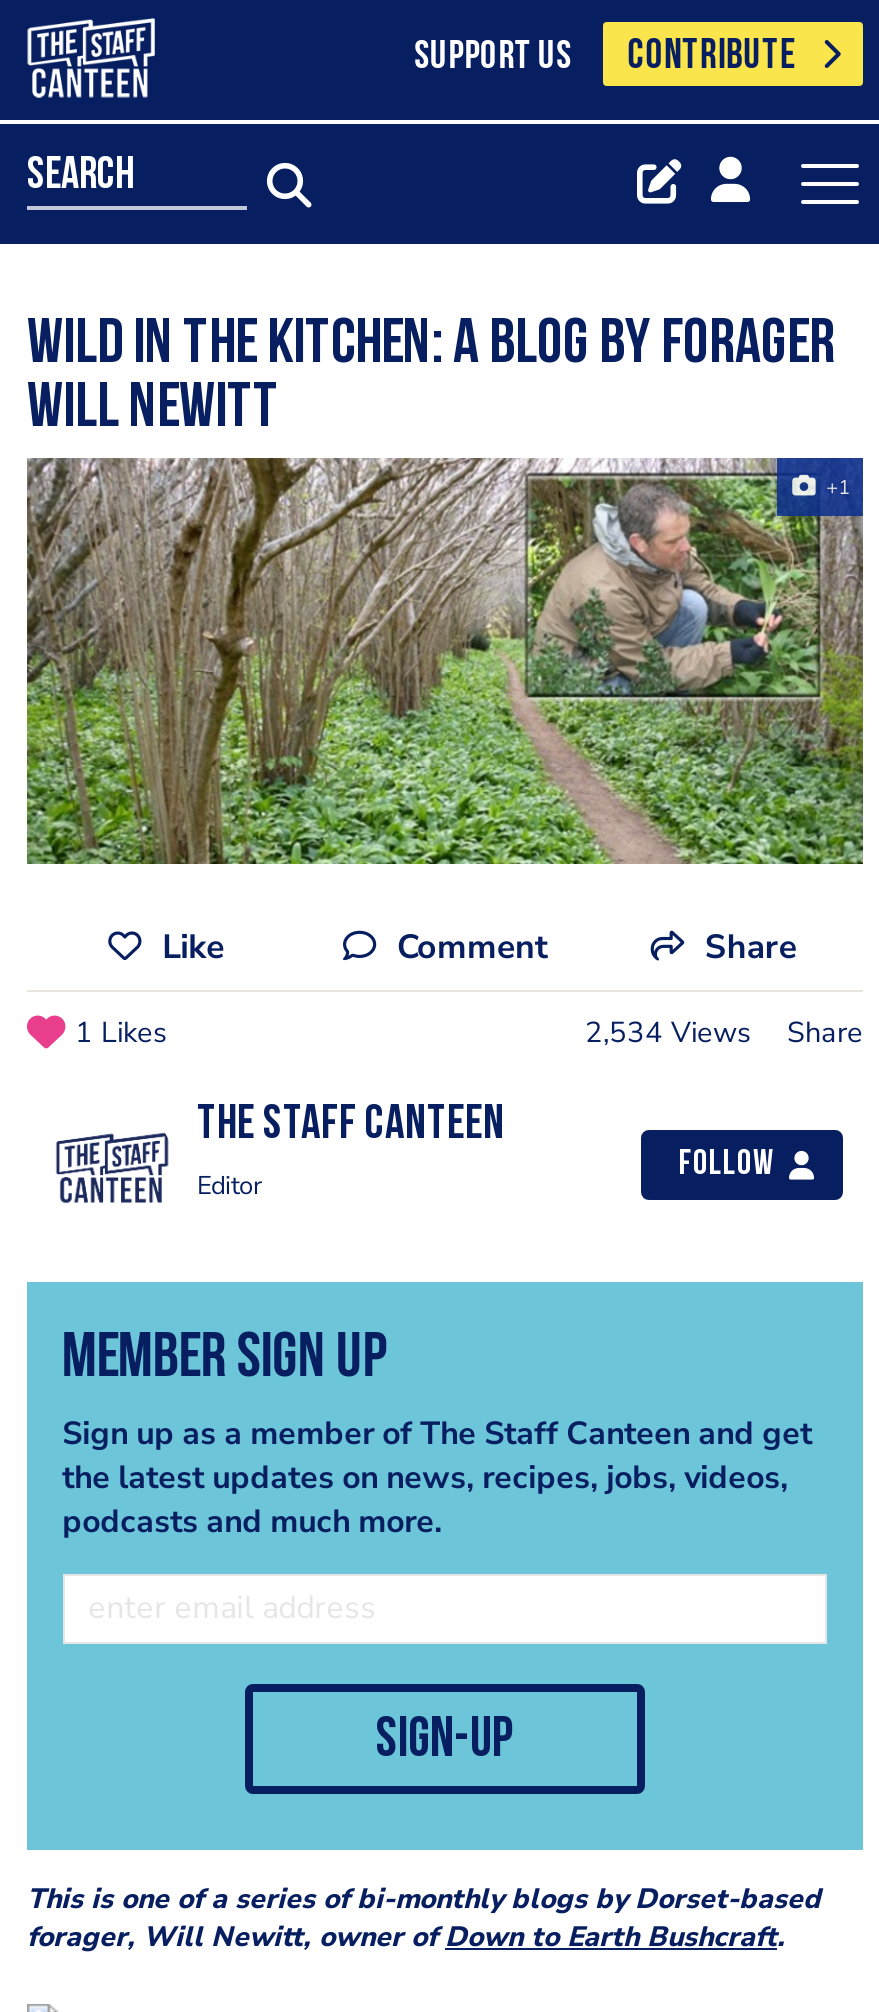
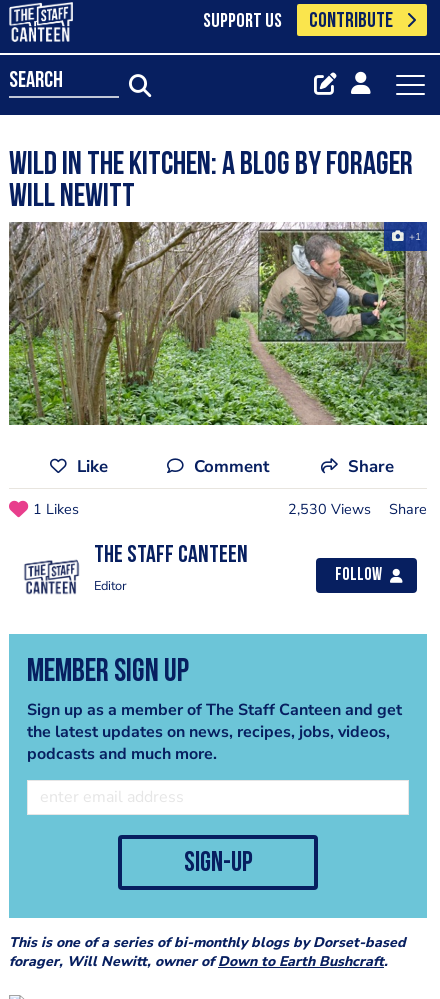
- 2,534 Views Share
+ 2,530 Views Share
